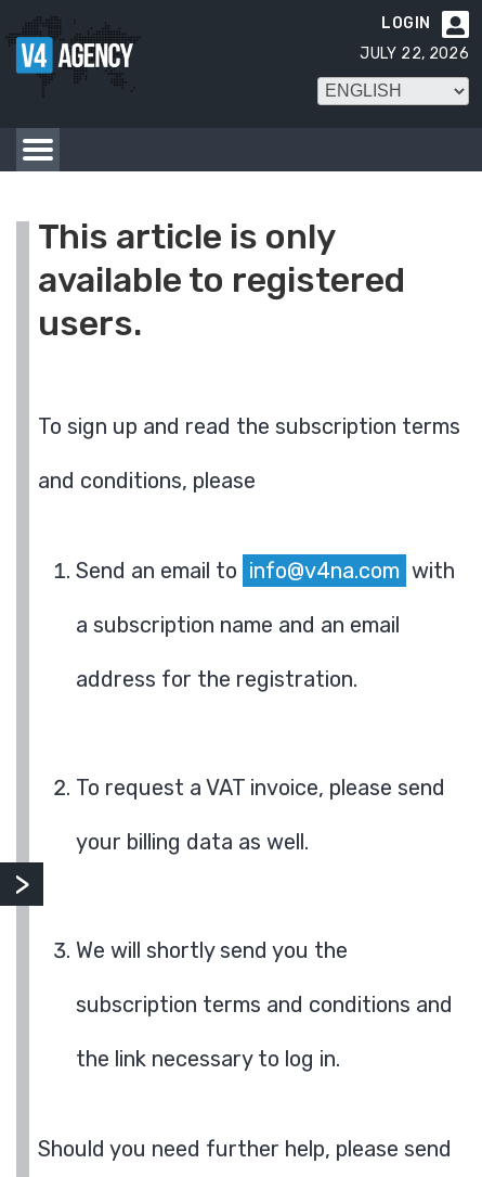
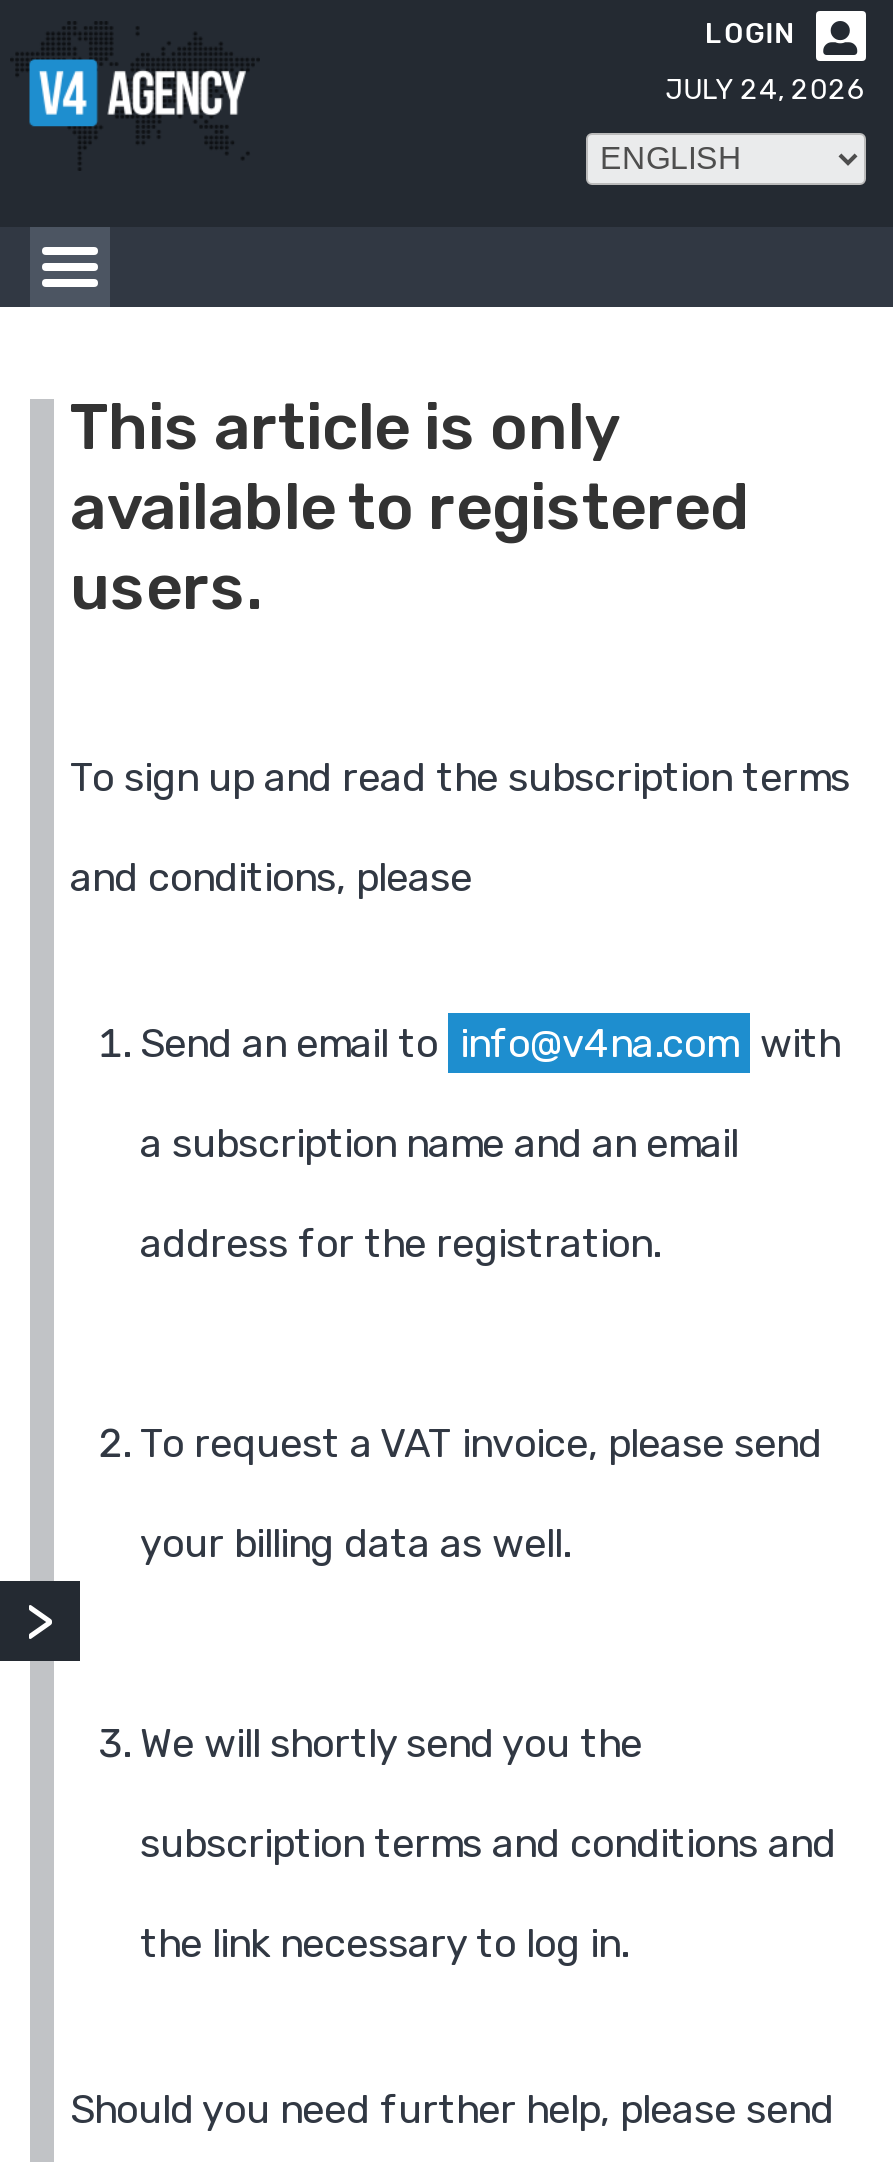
- JULY 22, 2026
+ JULY 24, 2026
